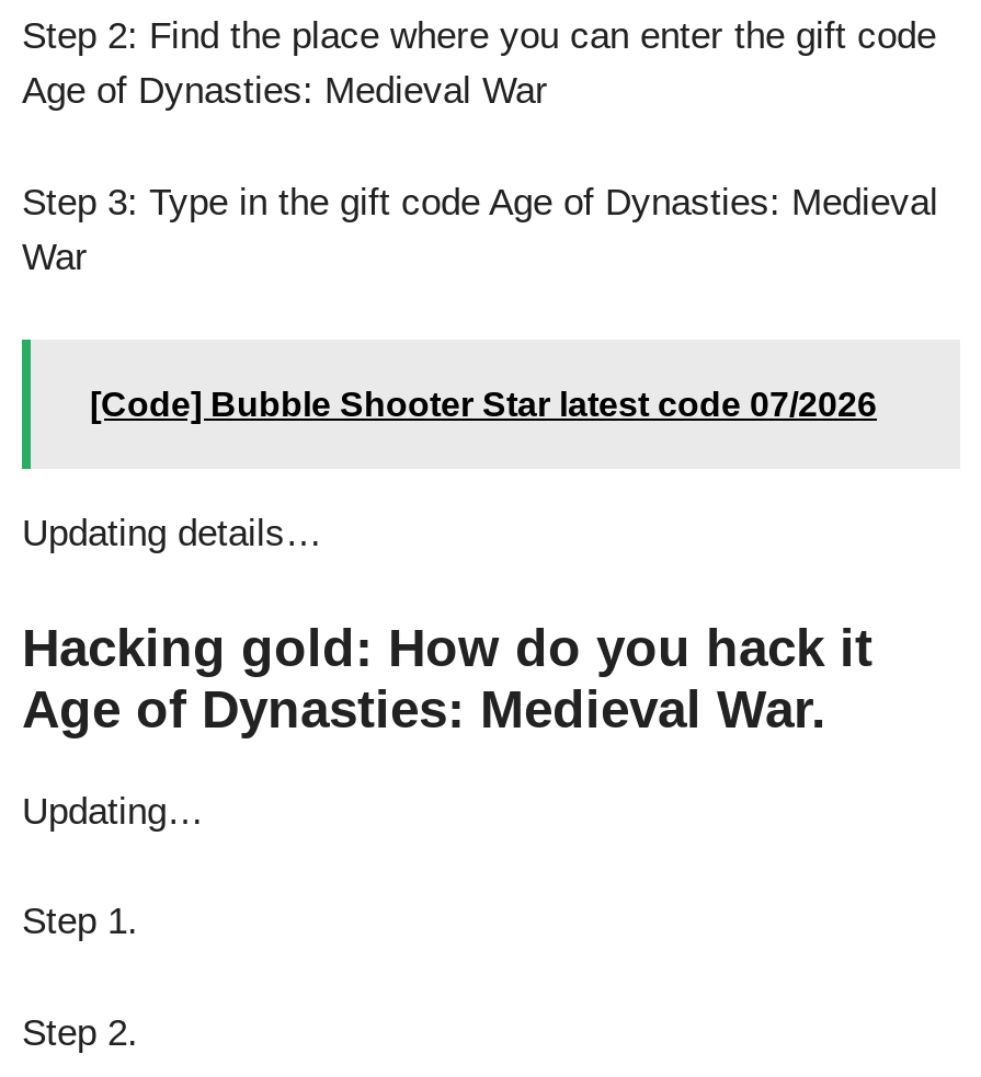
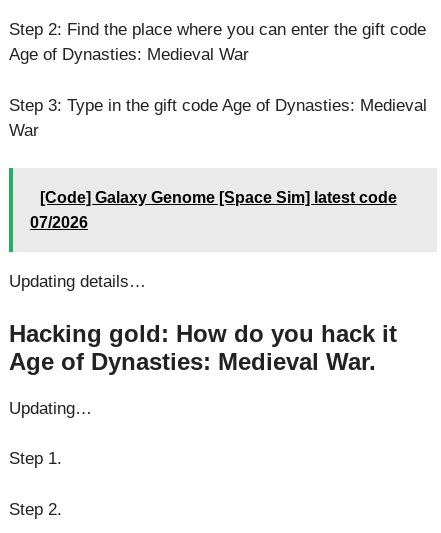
- [Code] Bubble Shooter Star latest code 07/2026
+ [Code] Galaxy Genome [Space Sim] latest code
+ 07/2026
